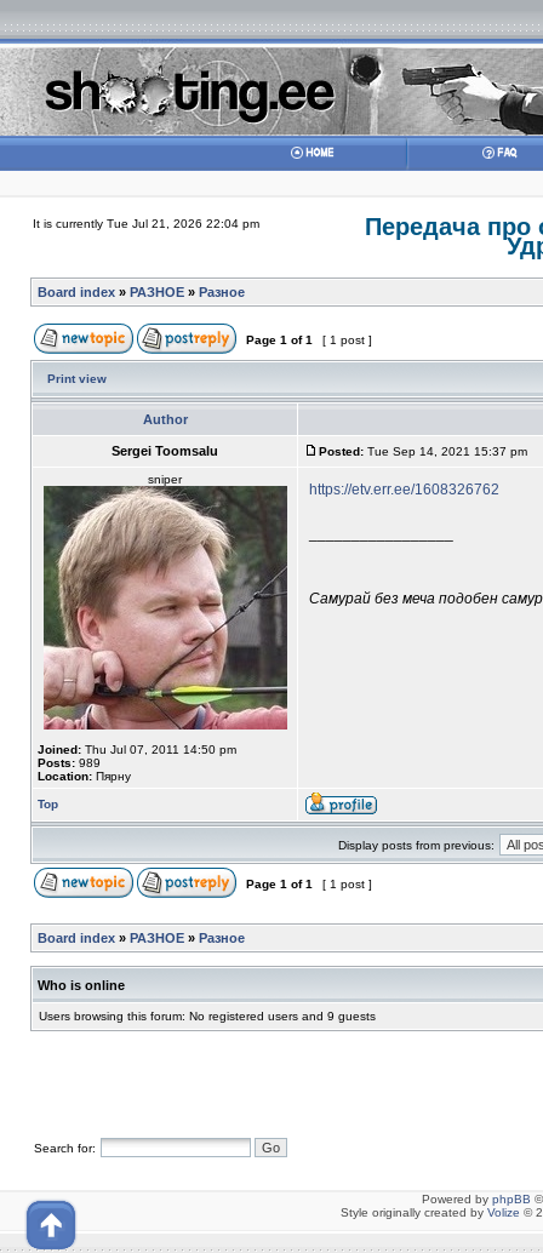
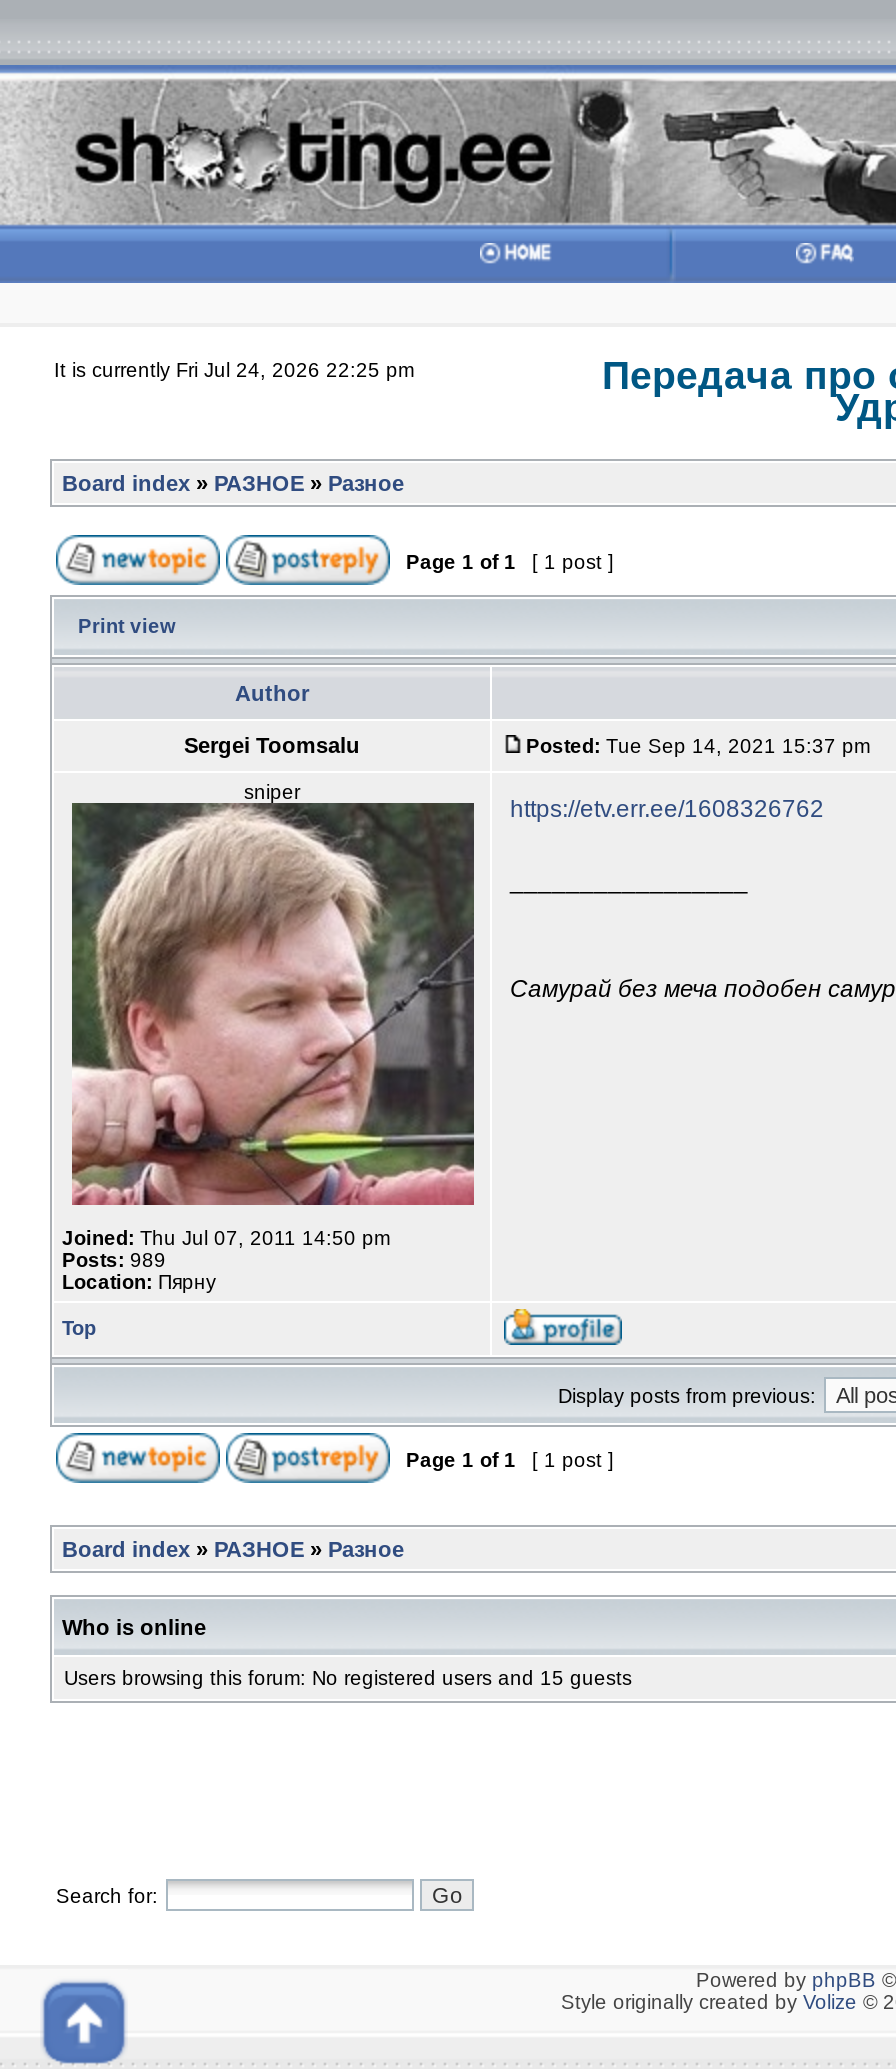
- It is currently Tue Jul 21, 2026 22:04 pm
+ It is currently Fri Jul 24, 2026 22:25 pm

- Users browsing this forum: No registered users and 9 guests
+ Users browsing this forum: No registered users and 15 guests
